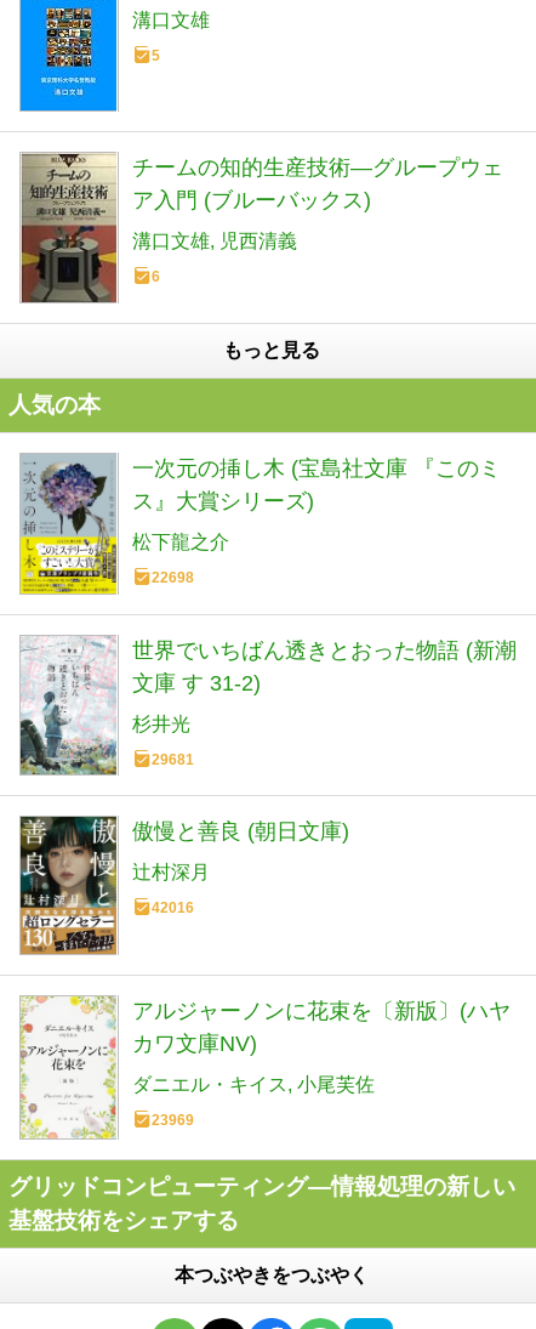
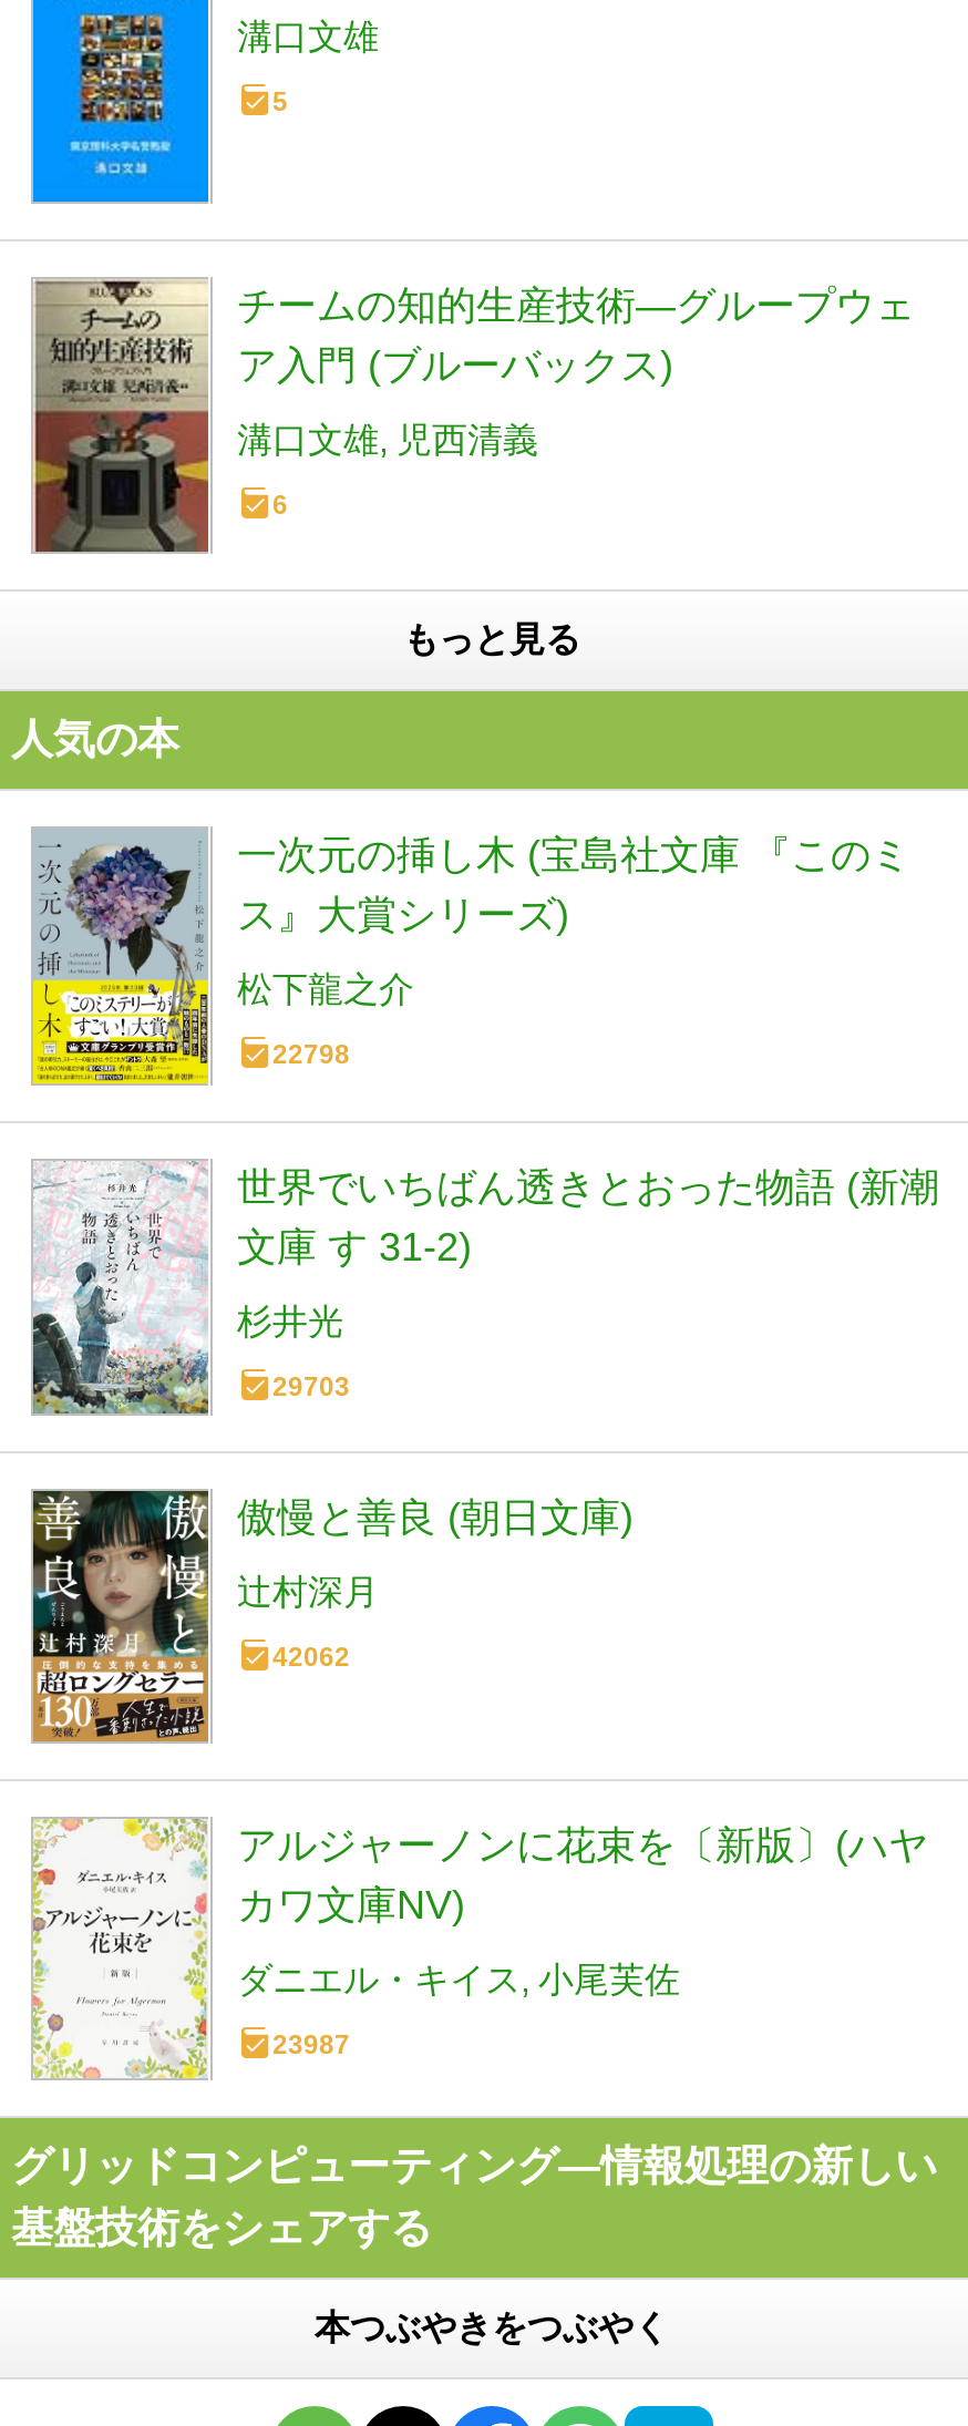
- 22698
+ 22798

- 29681
+ 29703

- 42016
+ 42062

- 23969
+ 23987
